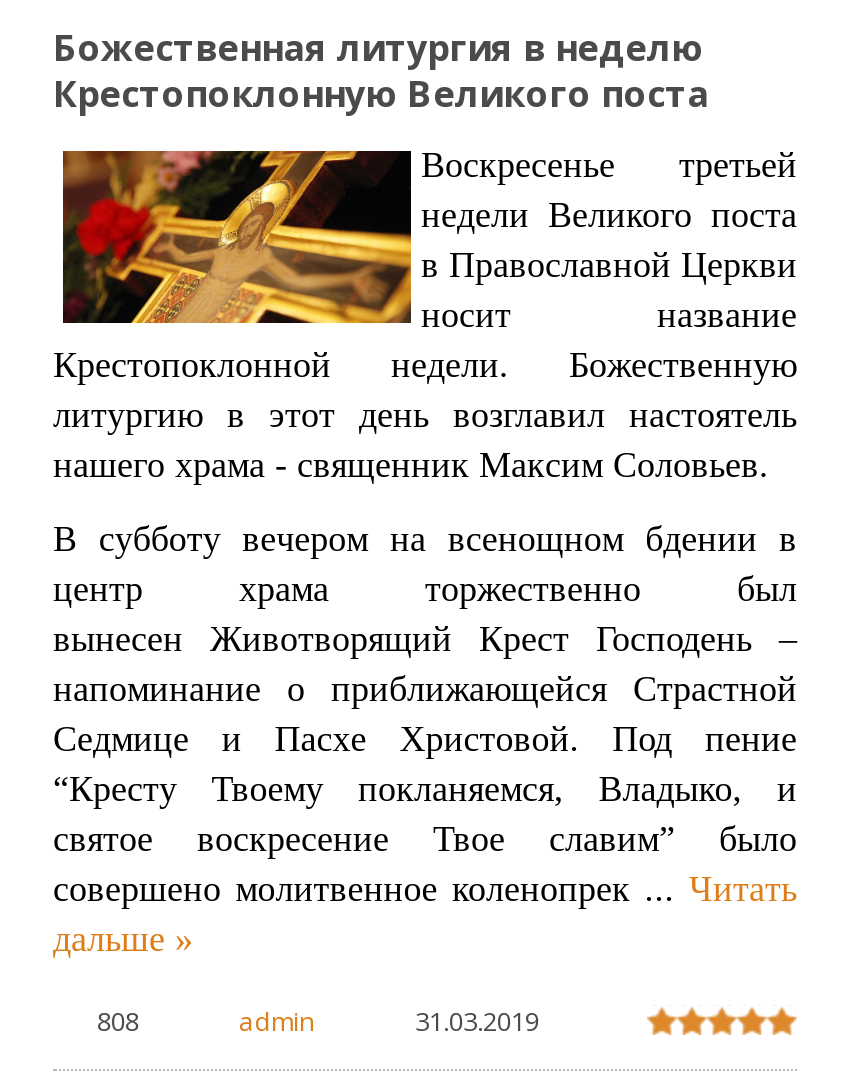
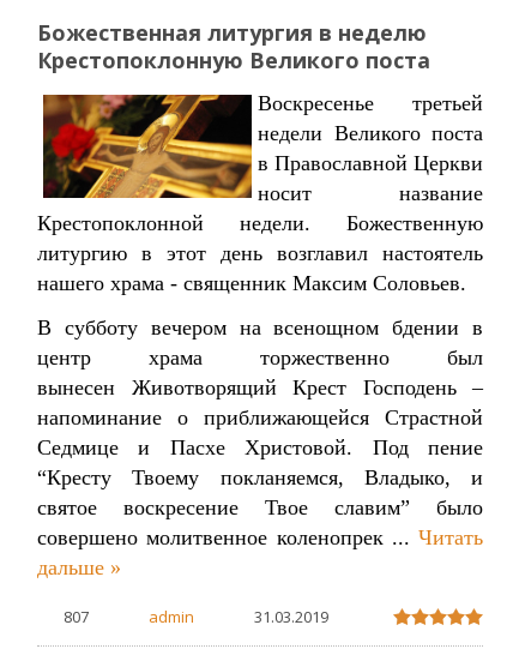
- 808
+ 807
